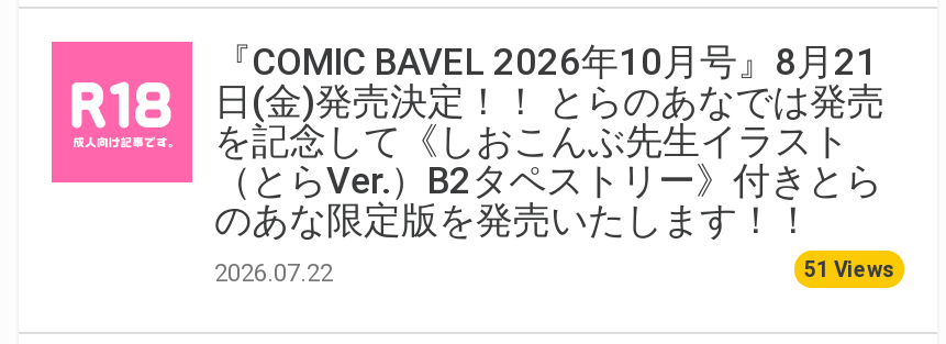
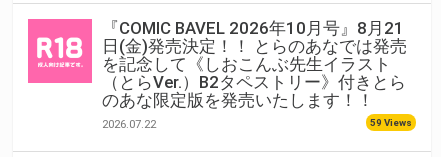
- 51 Views
+ 59 Views
